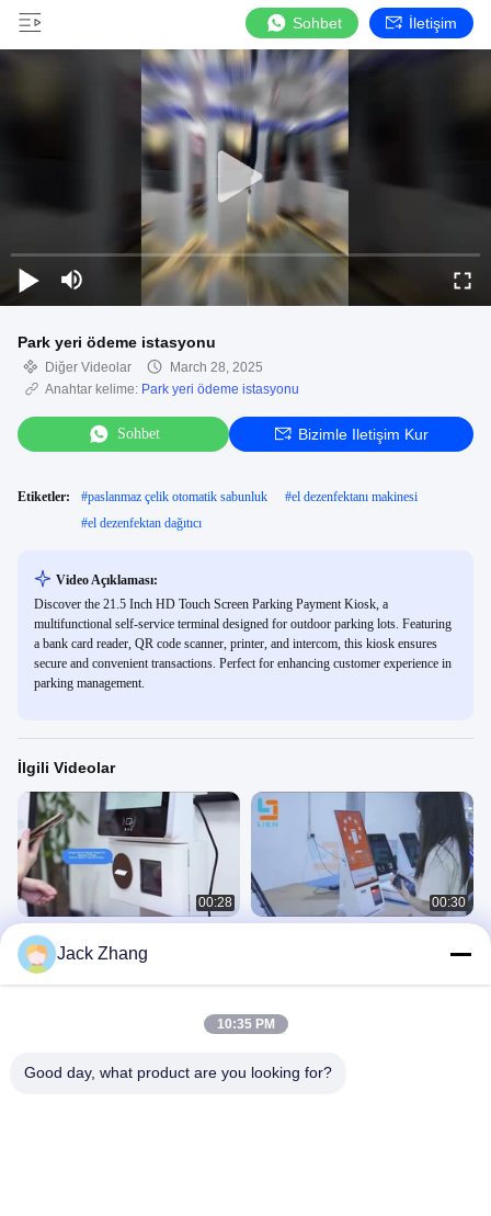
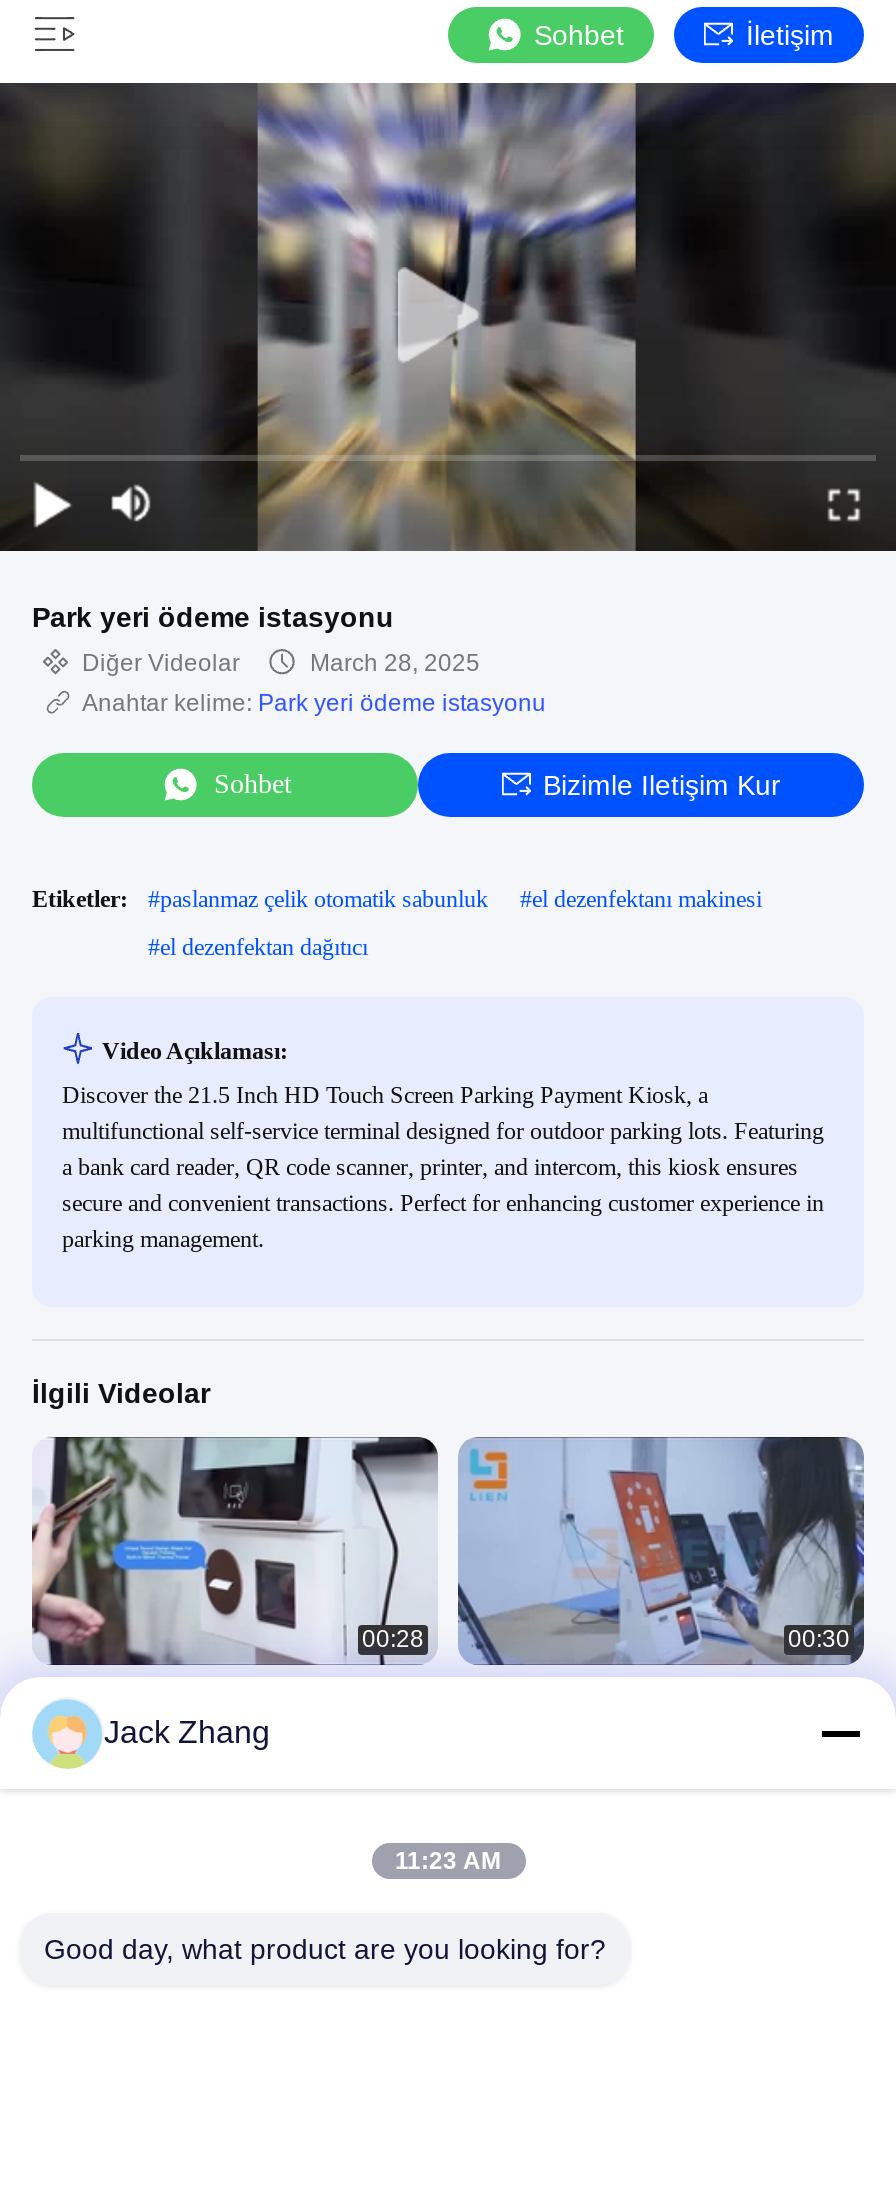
- 10:35 PM
+ 11:23 AM
